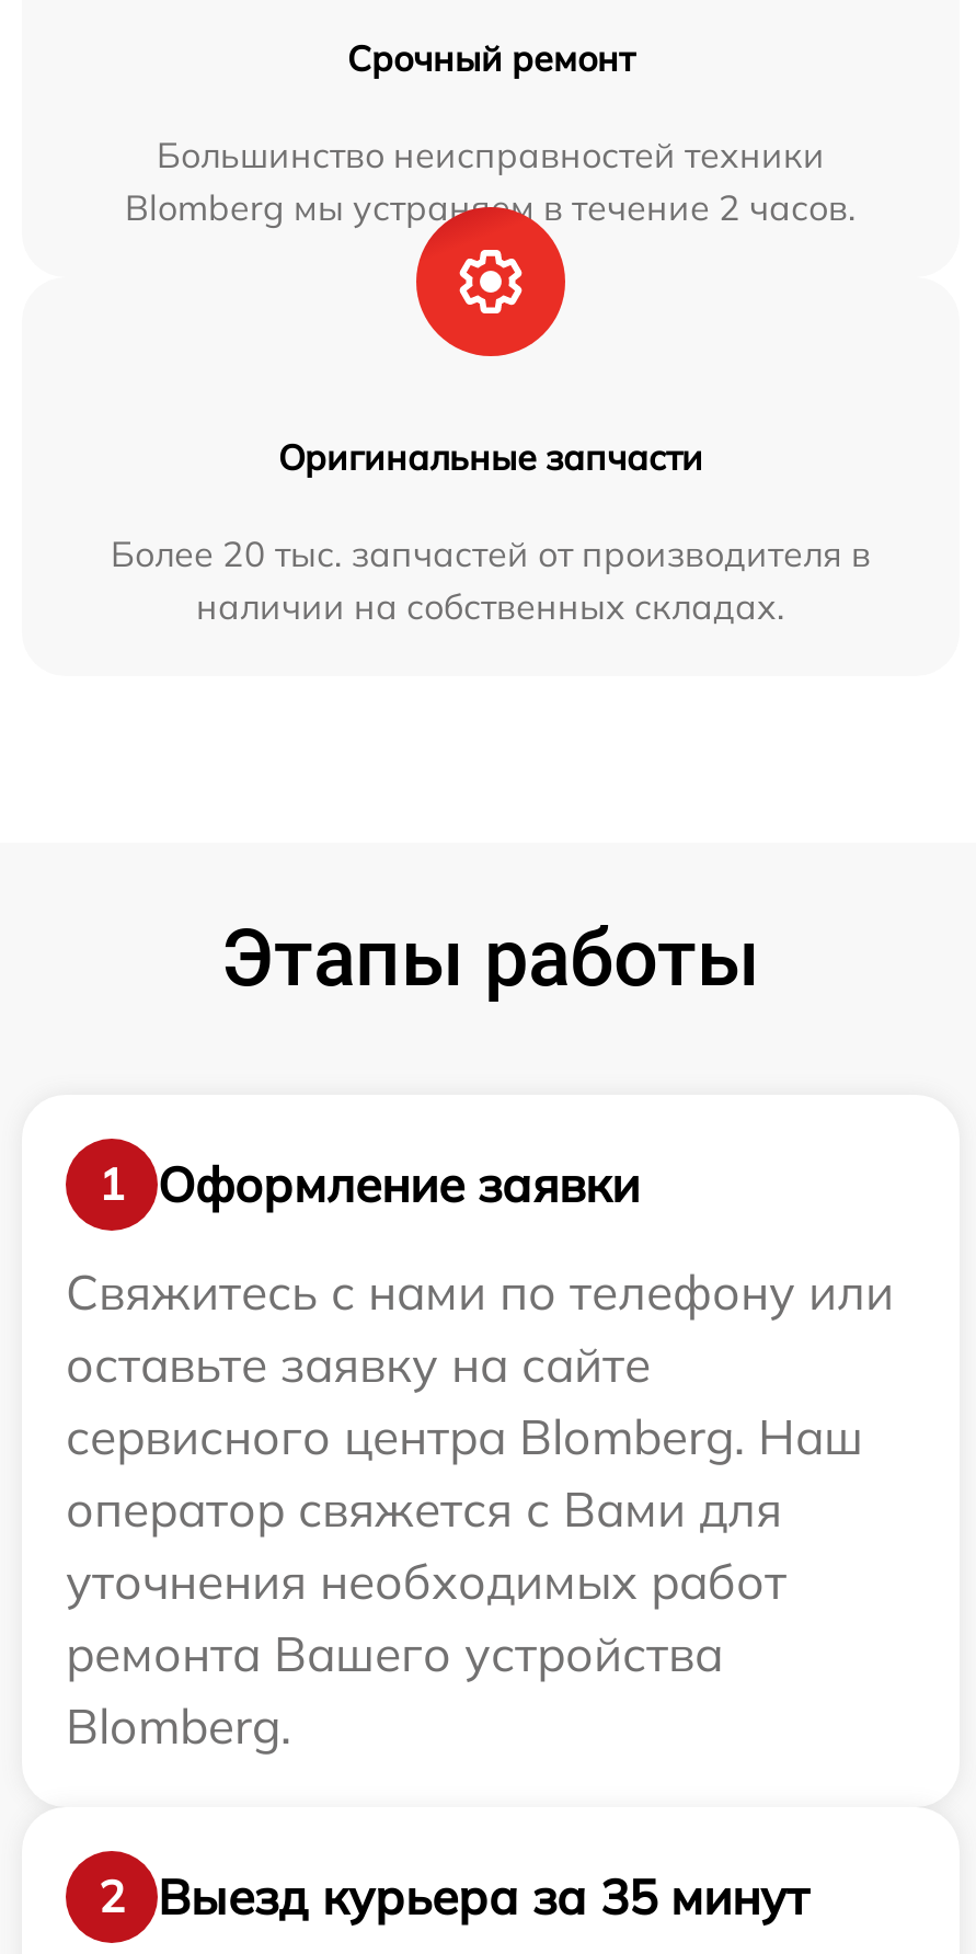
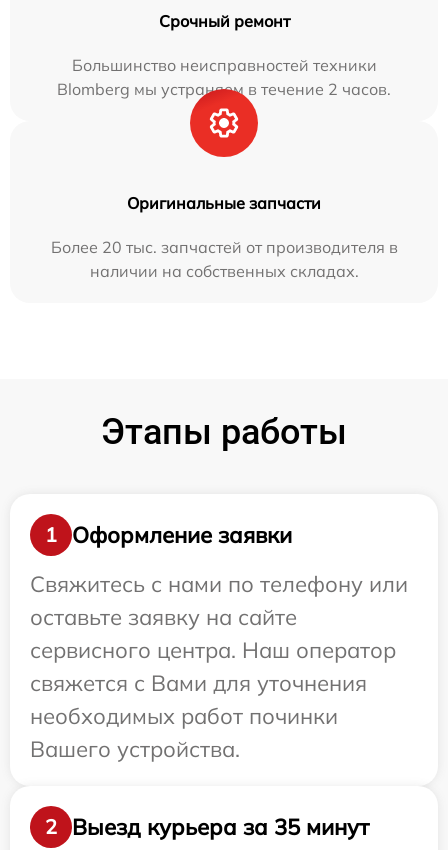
- сервисного центра Blomberg. Наш
- оператор свяжется с Вами для
- уточнения необходимых работ
- ремонта Вашего устройства
- Blomberg.
+ сервисного центра. Наш оператор
+ свяжется с Вами для уточнения
+ необходимых работ починки
+ Вашего устройства.
